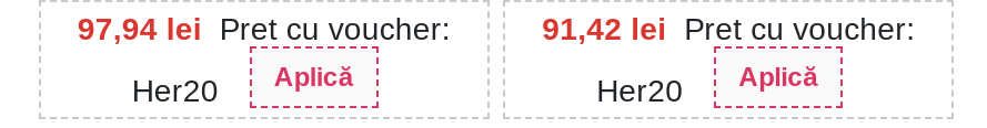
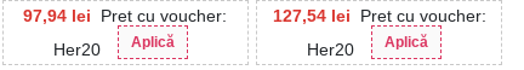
- 91,42 lei Pret cu voucher:
+ 127,54 lei Pret cu voucher:
